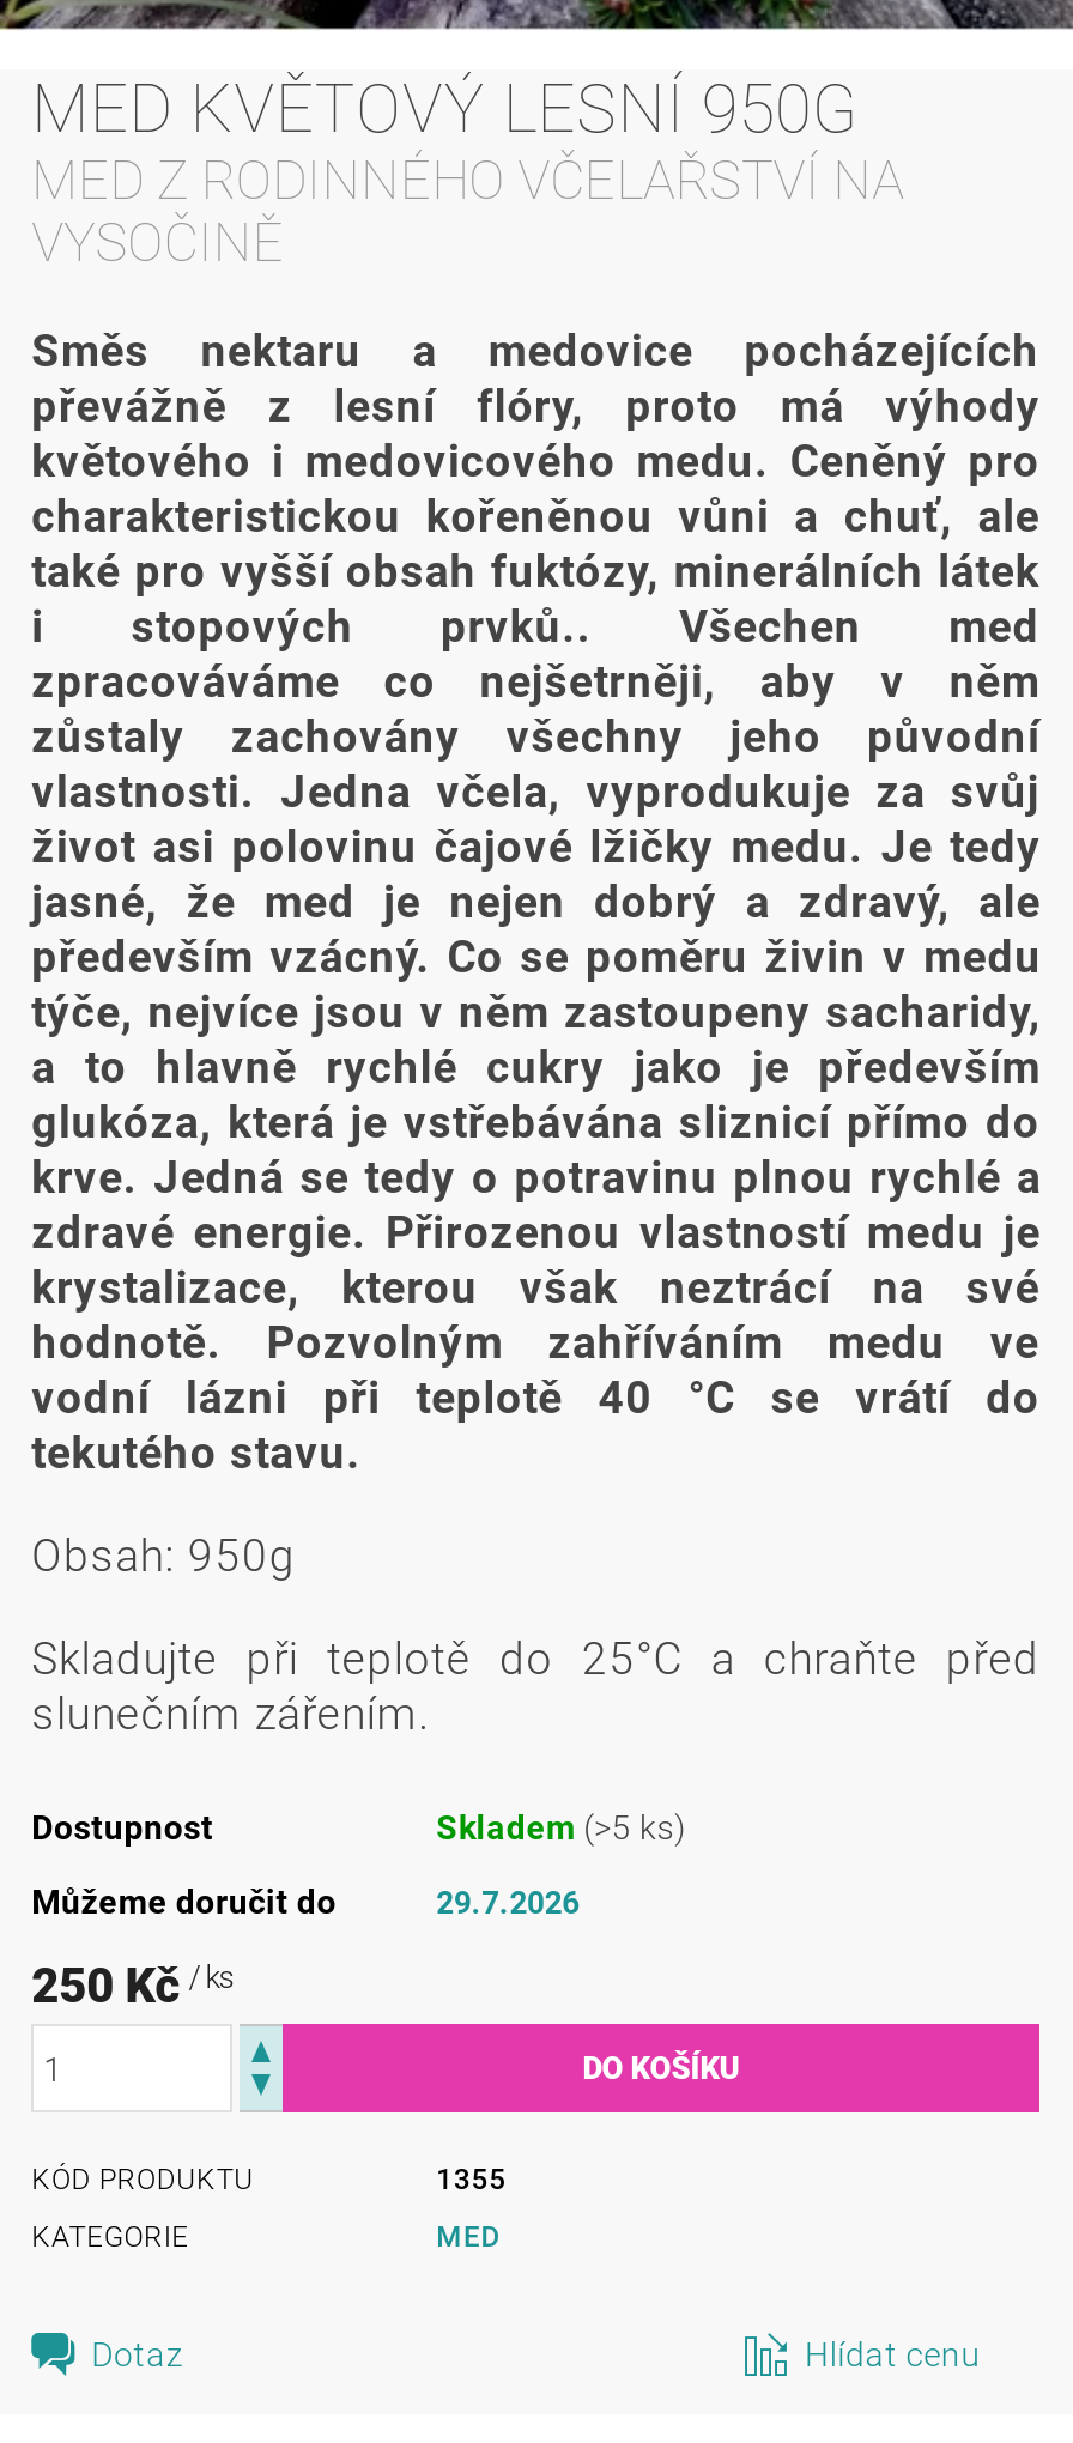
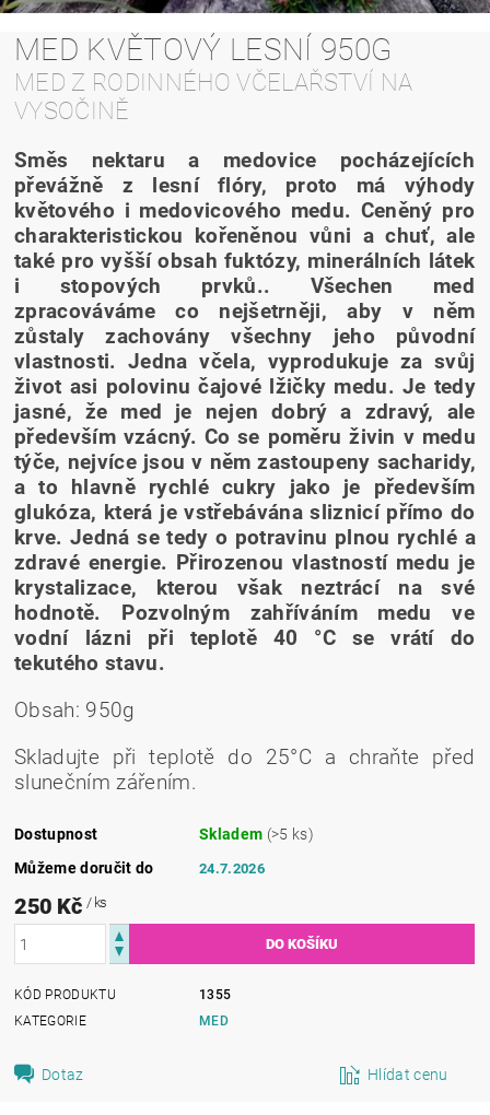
- 29.7.2026
+ 24.7.2026
